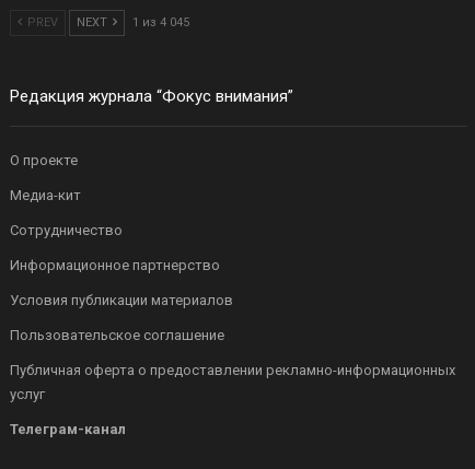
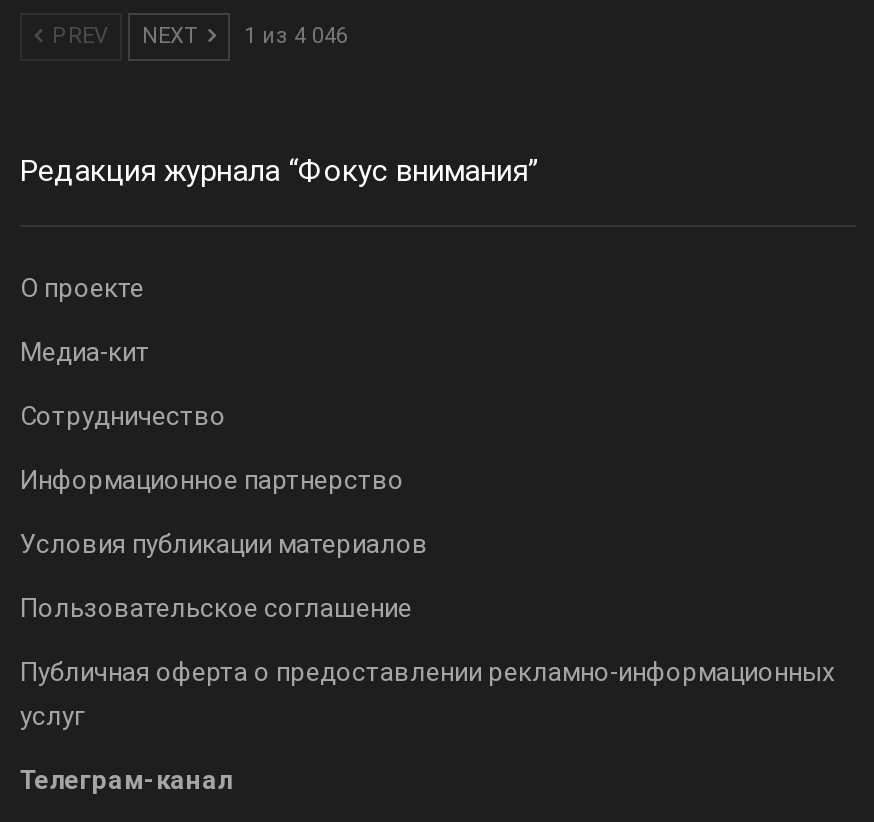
- PREV NEXT 1 из 4 045
+ PREV NEXT 1 из 4 046
